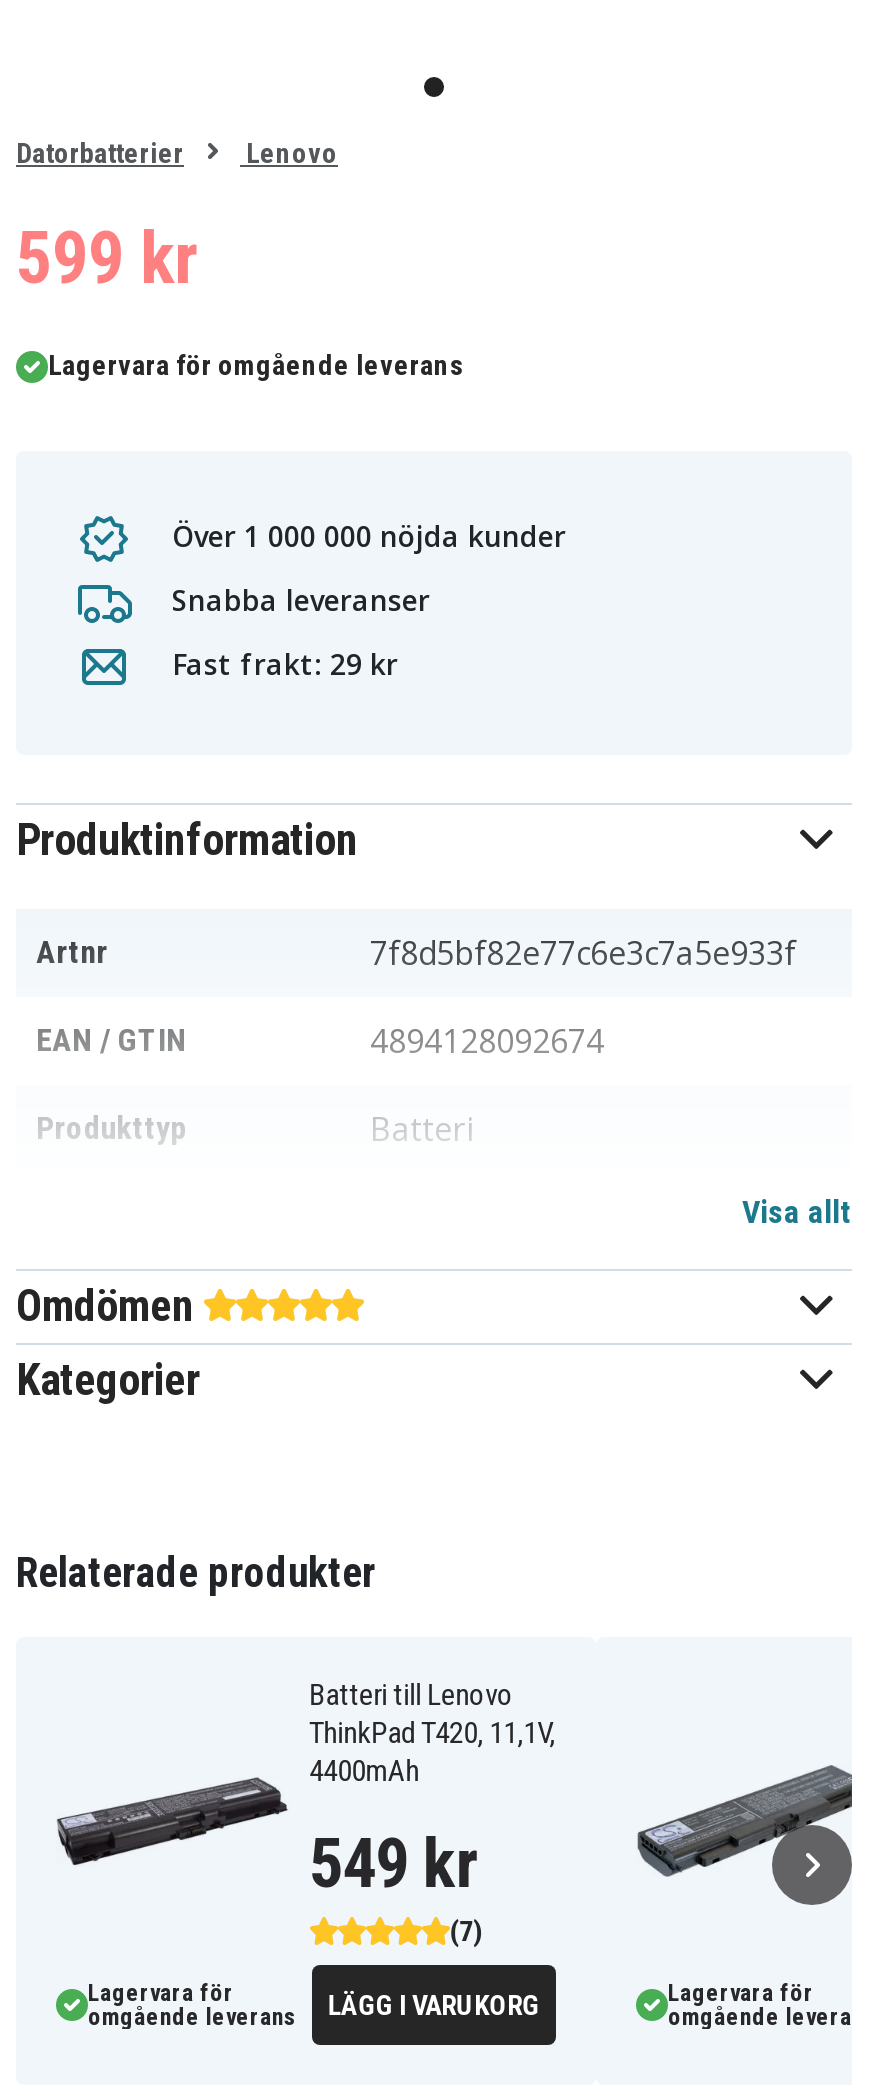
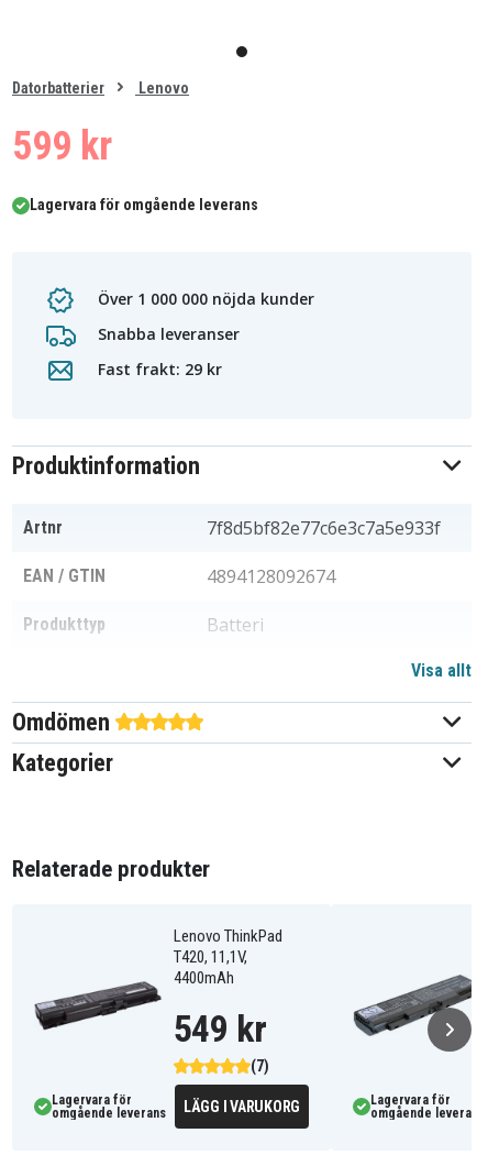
- Batteri till Lenovo
- ThinkPad T420, 11,1V,
+ Lenovo ThinkPad
+ T420, 11,1V,
